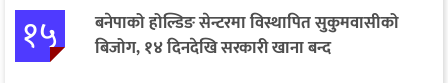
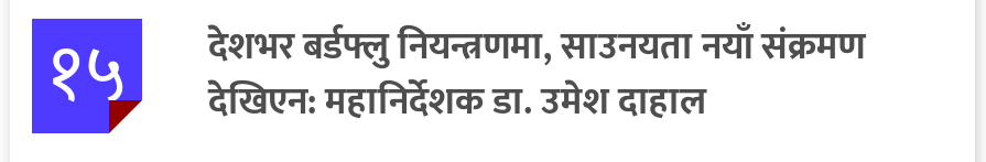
- बनेपाको होल्डिङ सेन्टरमा विस्थापित सुकुमवासीको
- बिजोग, १४ दिनदेखि सरकारी खाना बन्द
+ देशभर बर्डफ्लु नियन्त्रणमा, साउनयता नयाँ संक्रमण
+ देखिएन: महानिर्देशक डा. उमेश दाहाल
